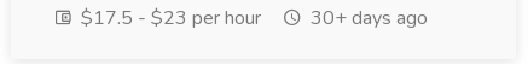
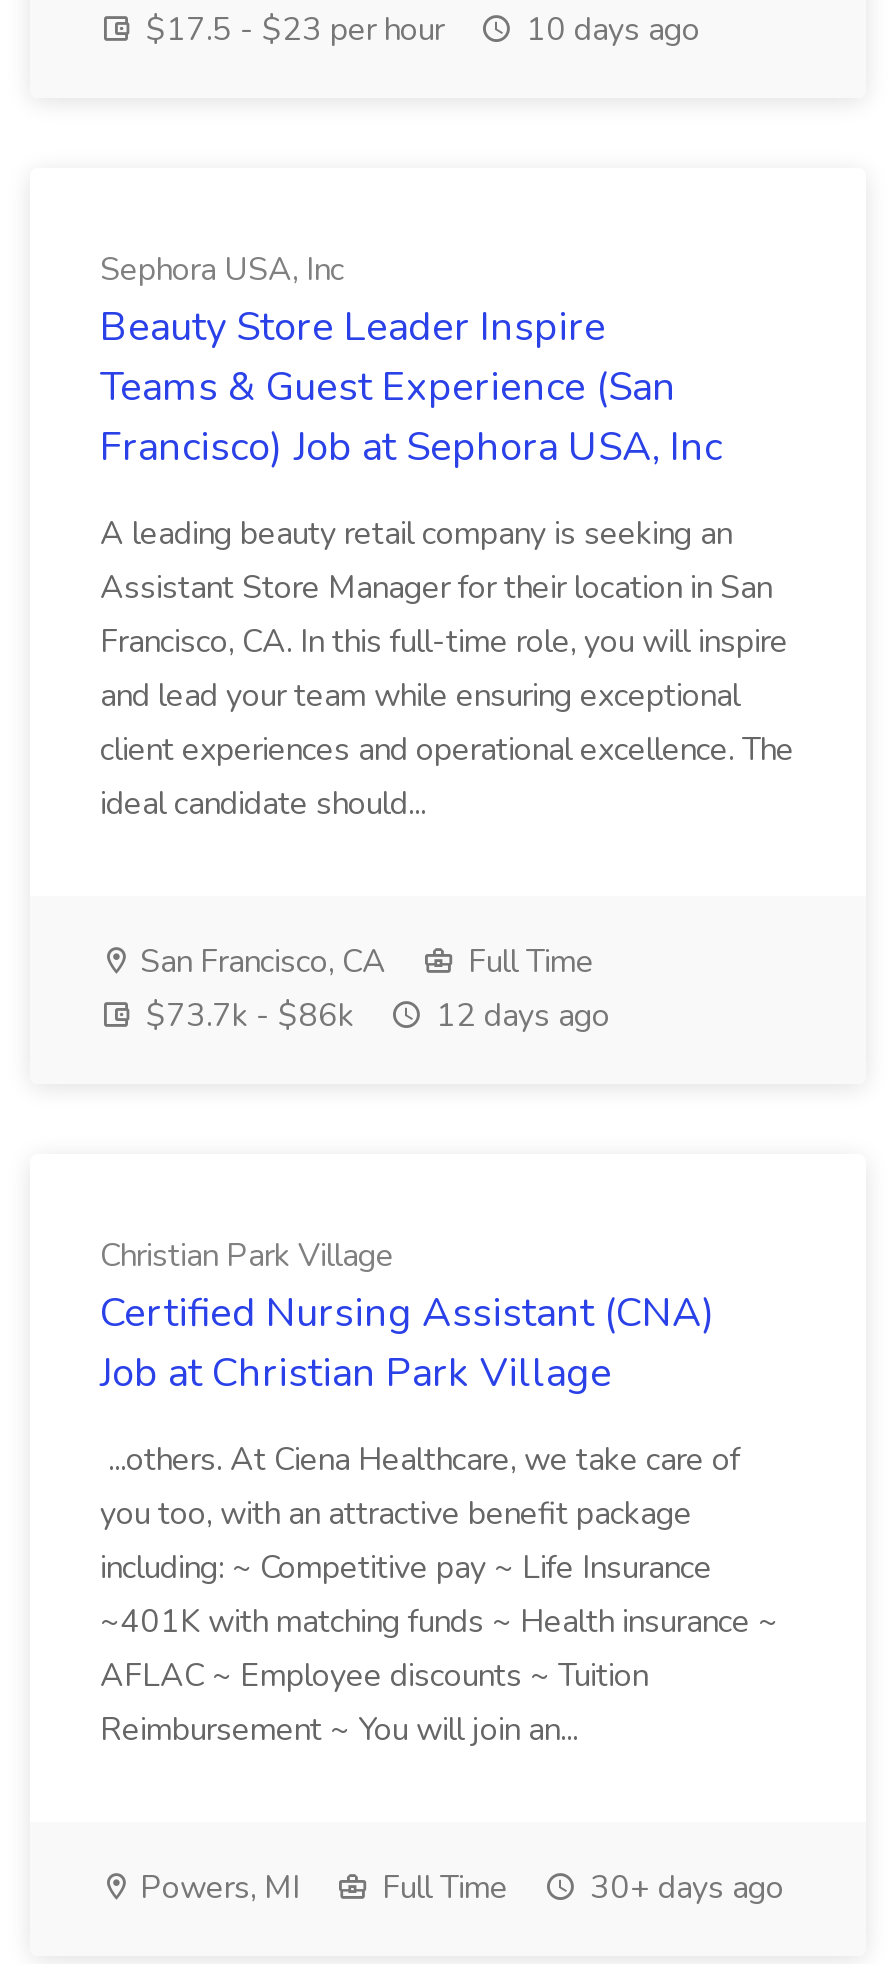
+ Sephora USA, Inc
+ Beauty Store Leader Inspire
+ Teams & Guest Experience (San
+ Francisco) Job at Sephora USA, Inc
+ A leading beauty retail company is seeking an
+ Assistant Store Manager for their location in San
+ Francisco, CA. In this full-time role, you will inspire
+ and lead your team while ensuring exceptional
+ client experiences and operational excellence. The
+ ideal candidate should...

+ Christian Park Village
+ Certified Nursing Assistant (CNA)
+ Job at Christian Park Village
+ ...others. At Ciena Healthcare, we take care of
+ you too, with an attractive benefit package
+ including: ~ Competitive pay ~ Life Insurance
+ ~401K with matching funds ~ Health insurance ~
+ AFLAC ~ Employee discounts ~ Tuition
+ Reimbursement ~ You will join an...

+ San Francisco, CA
+ Full Time
+ $73.7k - $86k
+ 12 days ago

+ Powers, MI
+ Full Time

+ 10 days ago
